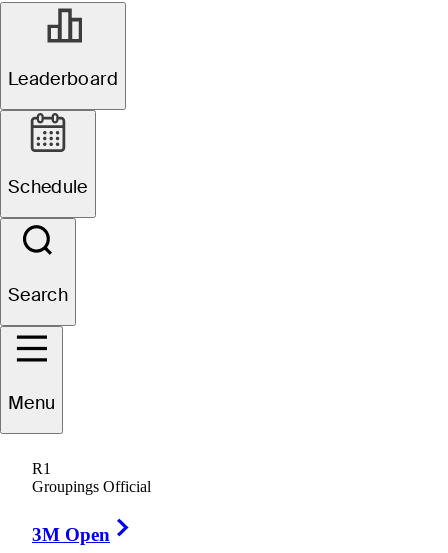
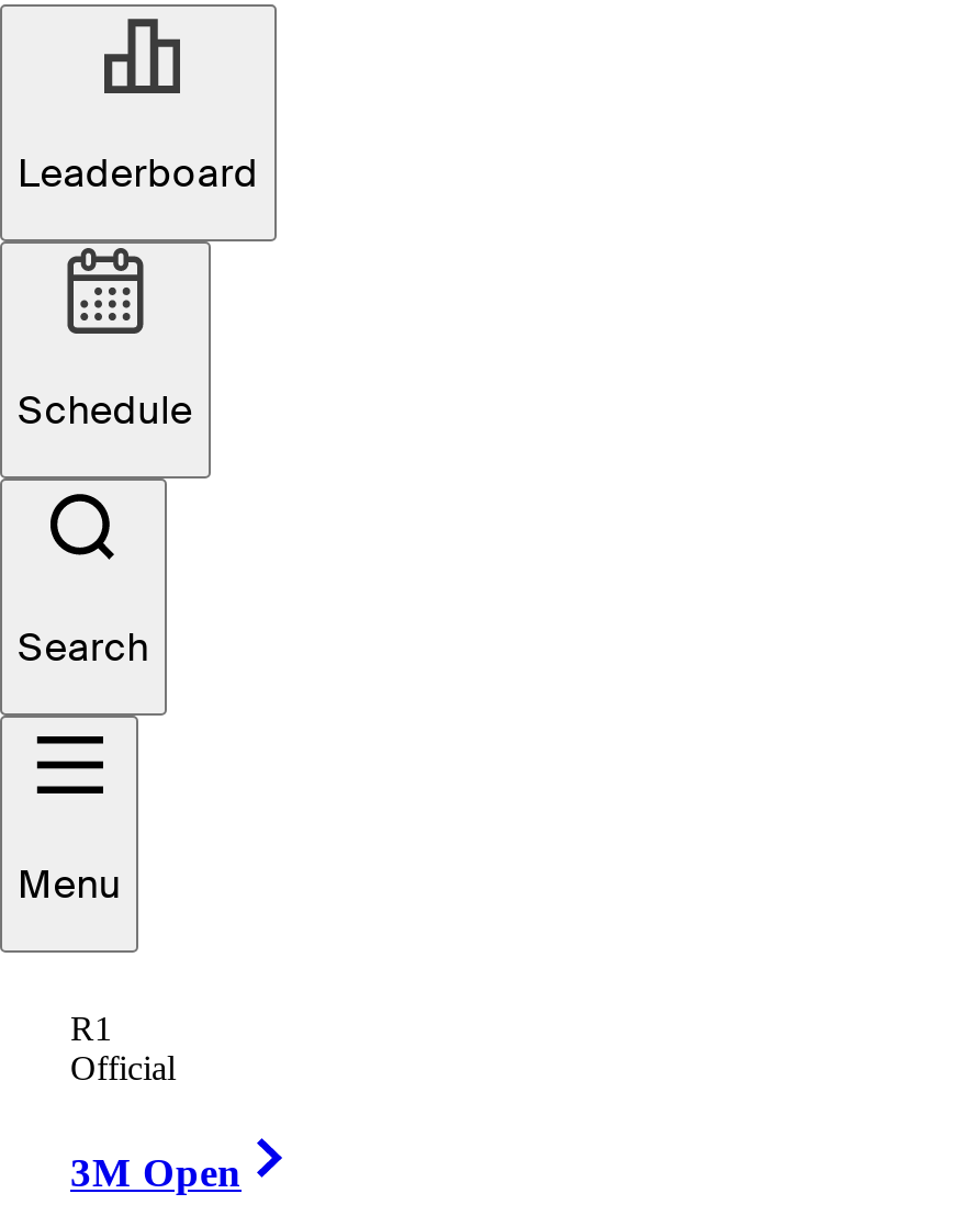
- Groupings Official
+ Official
